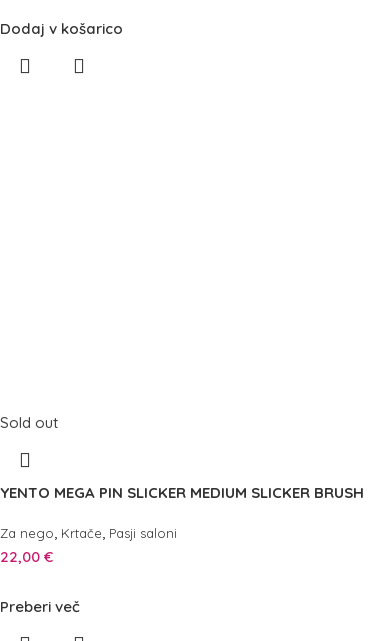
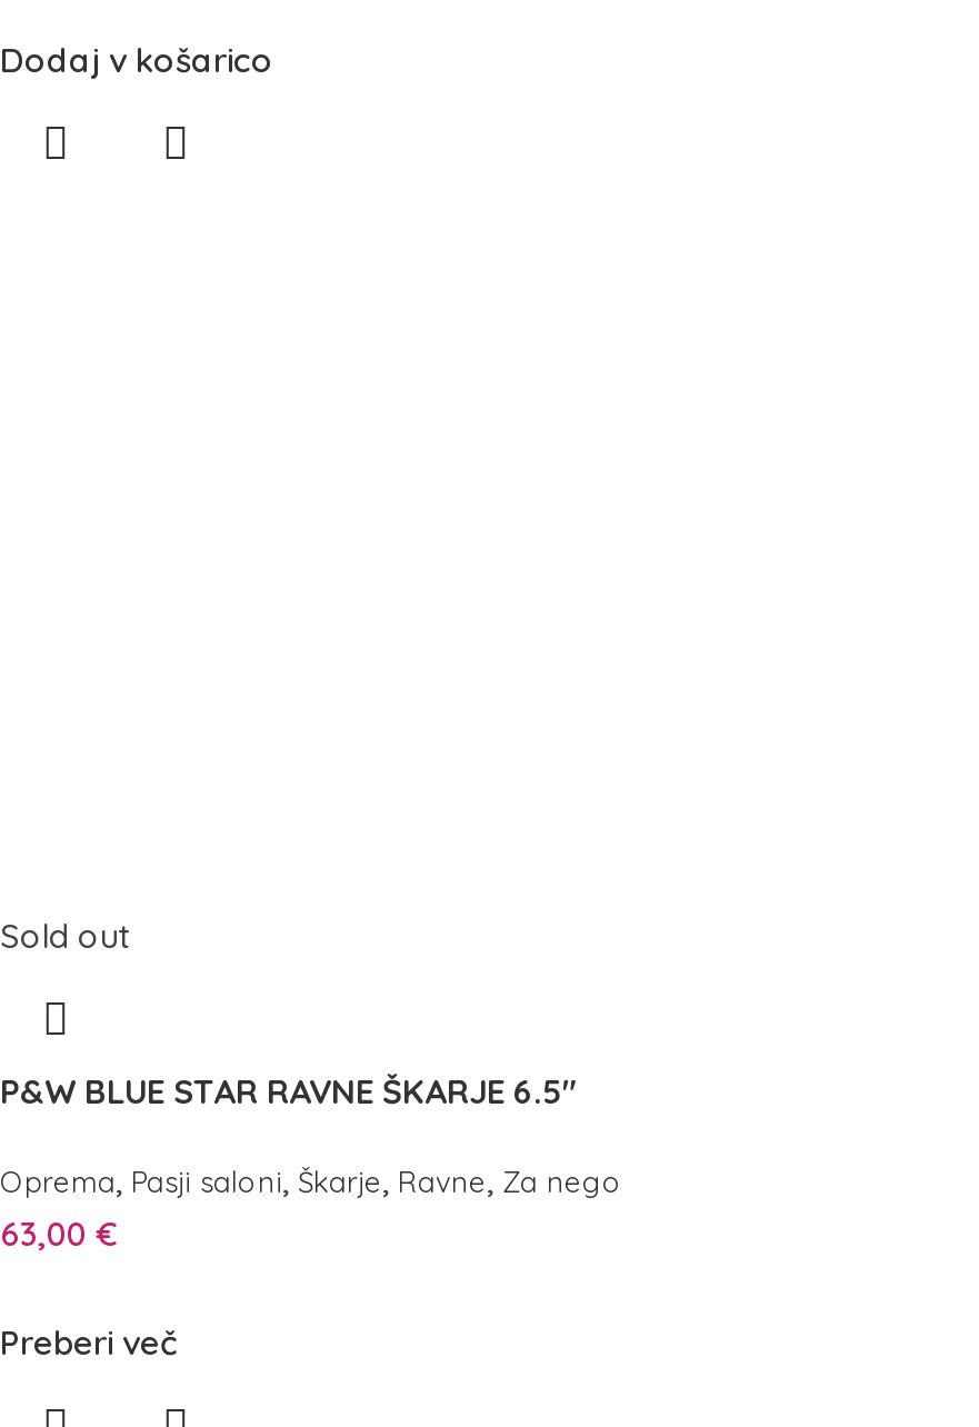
- YENTO MEGA PIN SLICKER MEDIUM SLICKER BRUSH
+ P&W BLUE STAR RAVNE ŠKARJE 6.5″

- Za nego, Krtače, Pasji saloni
- 22,00 €
+ Oprema, Pasji saloni, Škarje, Ravne, Za nego
+ 63,00 €
